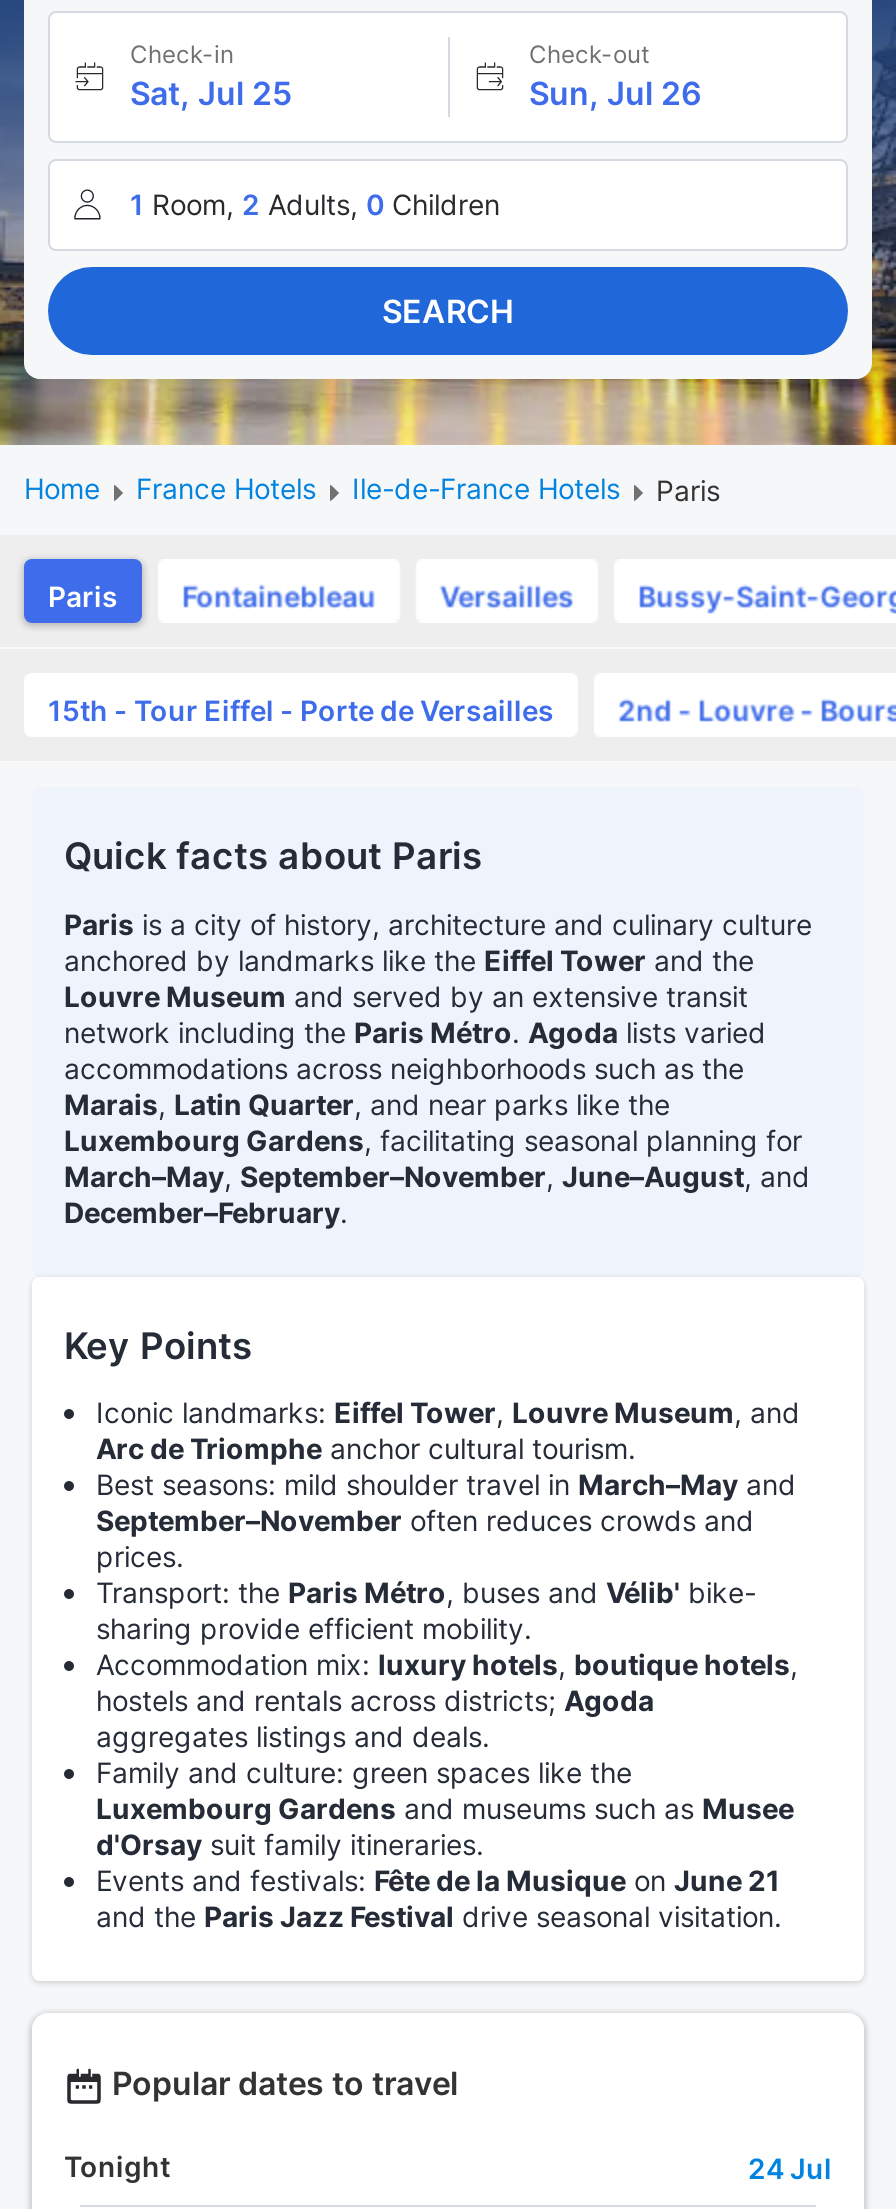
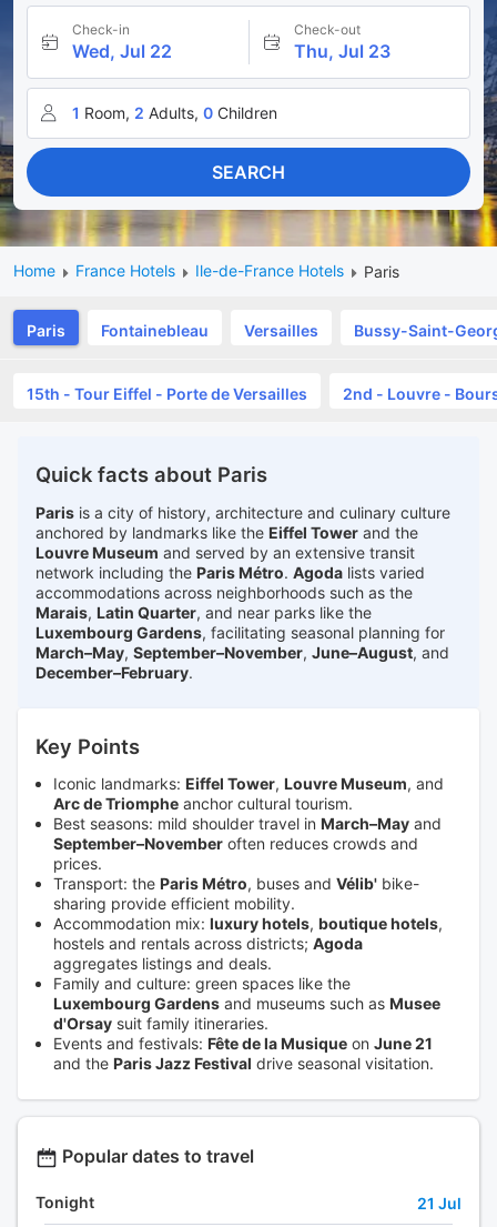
- Sat, Jul 25
+ Wed, Jul 22

- Sun, Jul 26
+ Thu, Jul 23

- 24 Jul
+ 21 Jul
